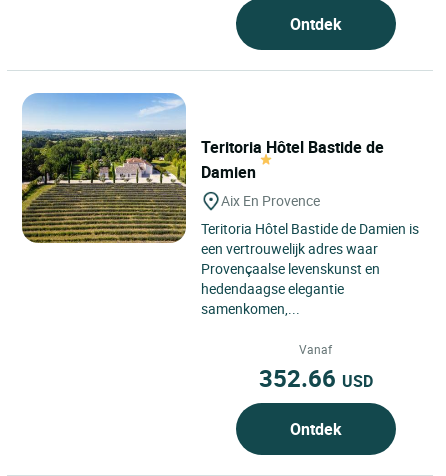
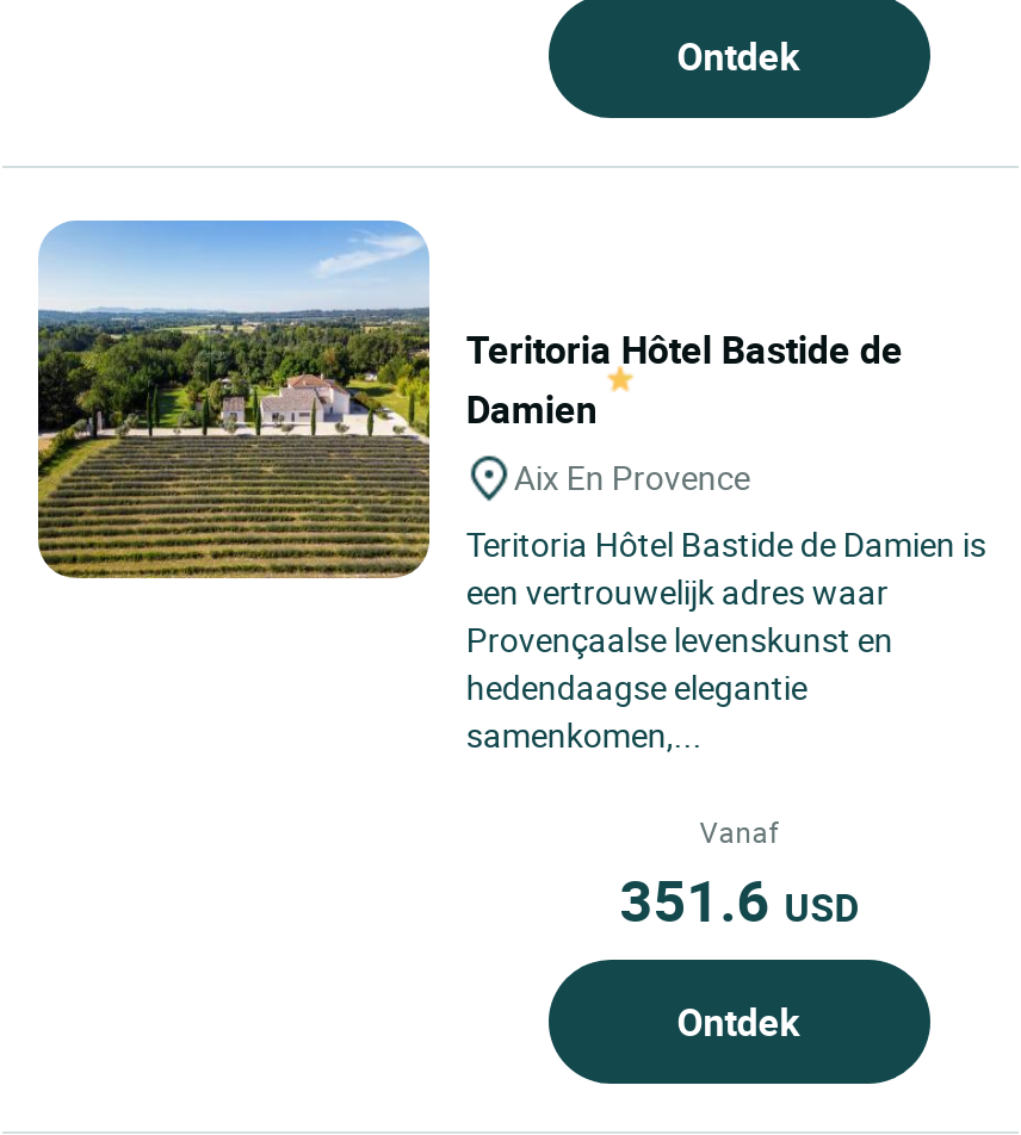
- 352.66 USD
+ 351.6 USD
